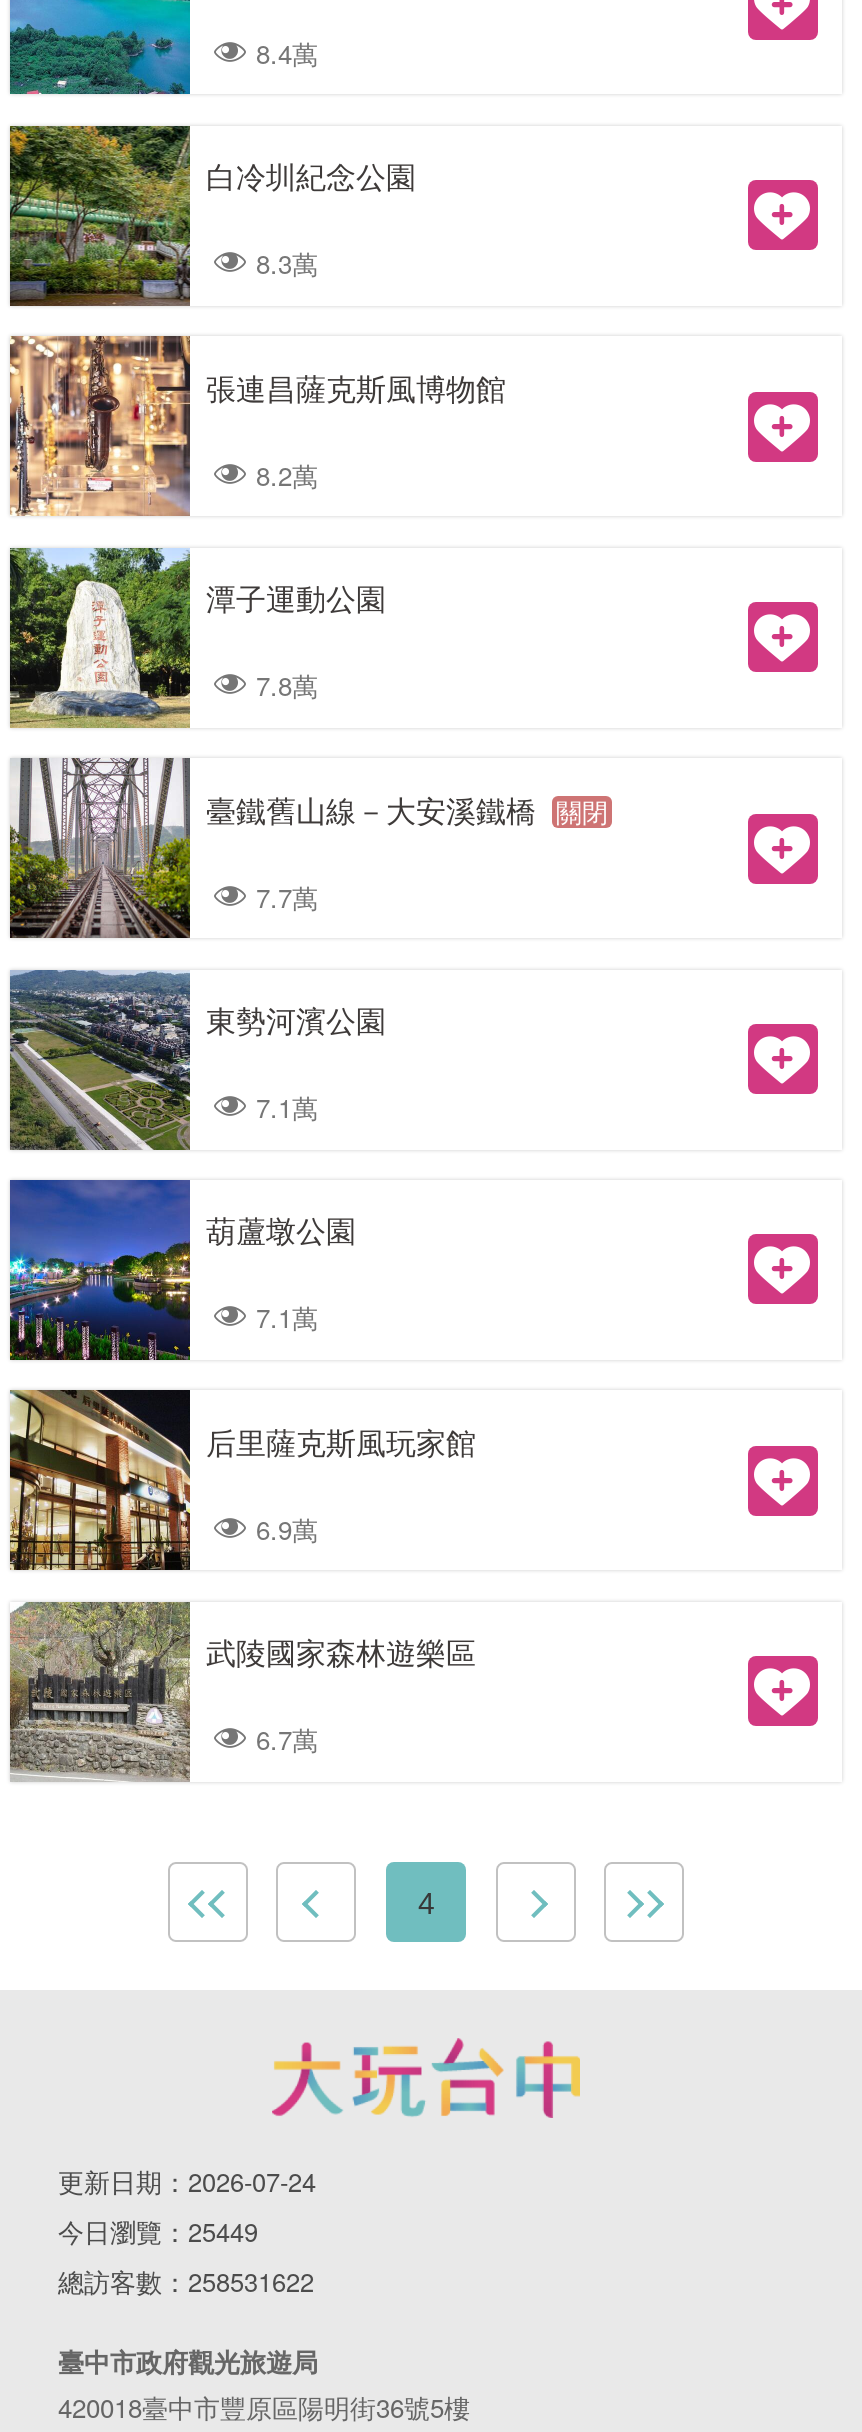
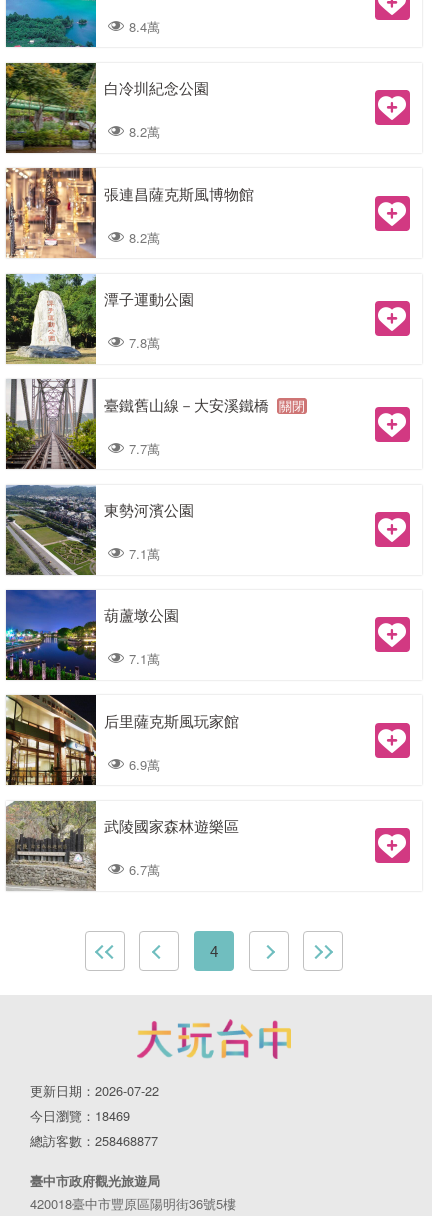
- 8.3萬
+ 8.2萬

- 更新日期：2026-07-24
+ 更新日期：2026-07-22

- 今日瀏覽：25449
+ 今日瀏覽：18469

- 總訪客數：258531622
+ 總訪客數：258468877
